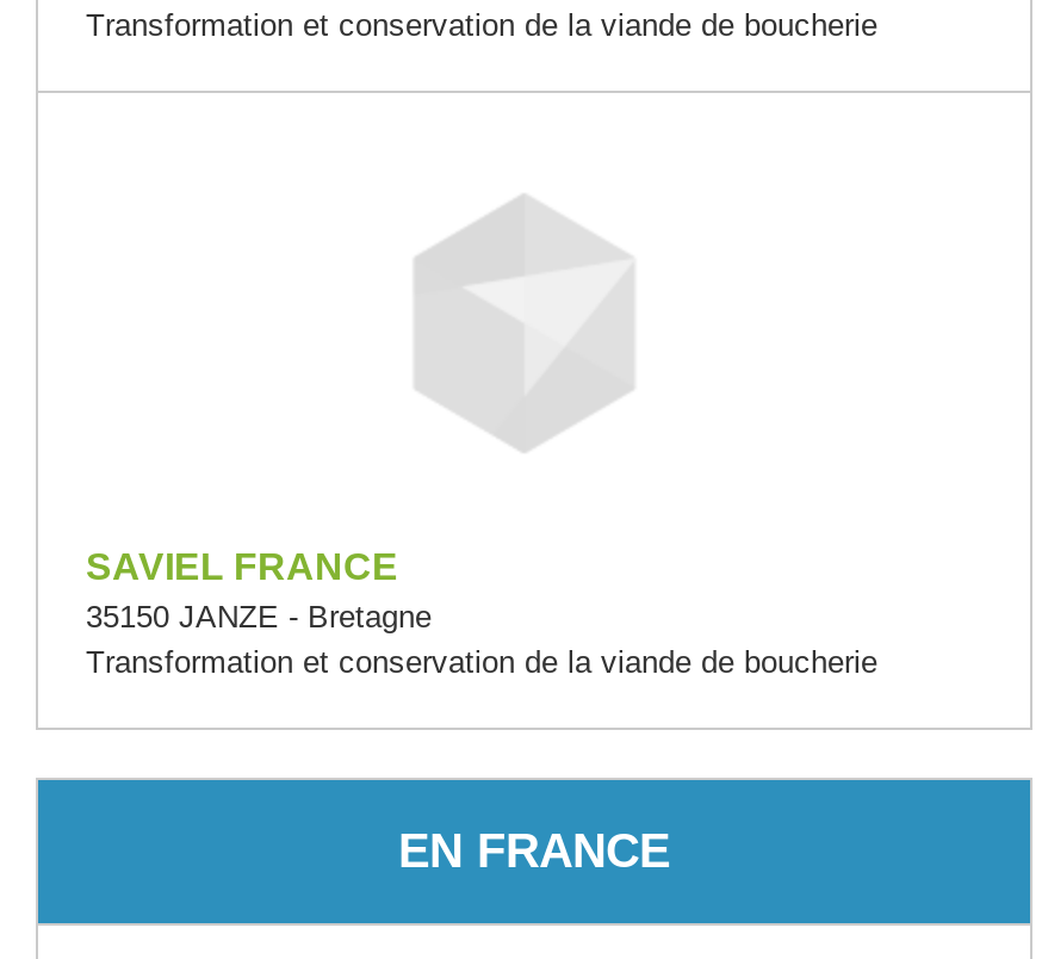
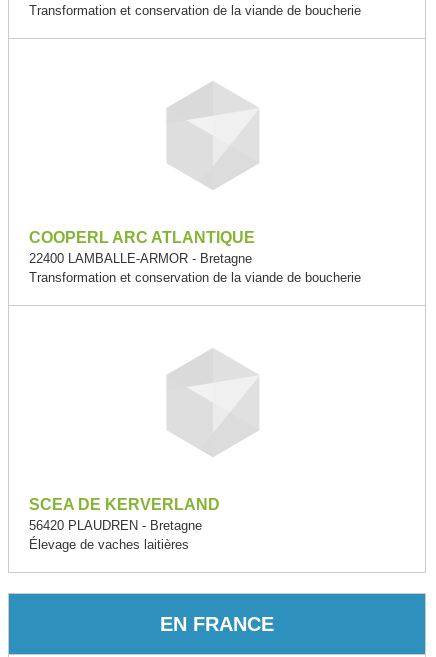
- SAVIEL FRANCE
- 35150 JANZE - Bretagne
+ COOPERL ARC ATLANTIQUE
+ 22400 LAMBALLE-ARMOR - Bretagne

+ SCEA DE KERVERLAND
+ 56420 PLAUDREN - Bretagne
+ Élevage de vaches laitières
